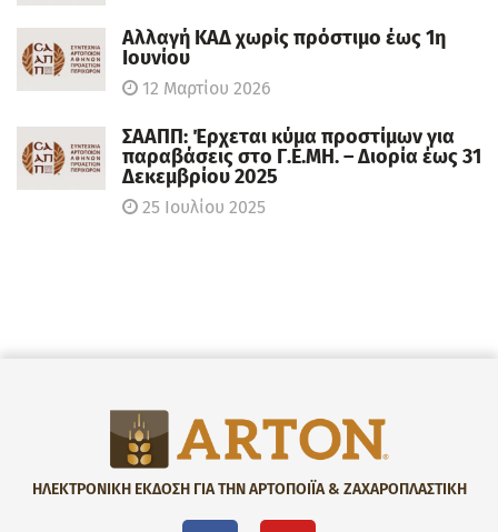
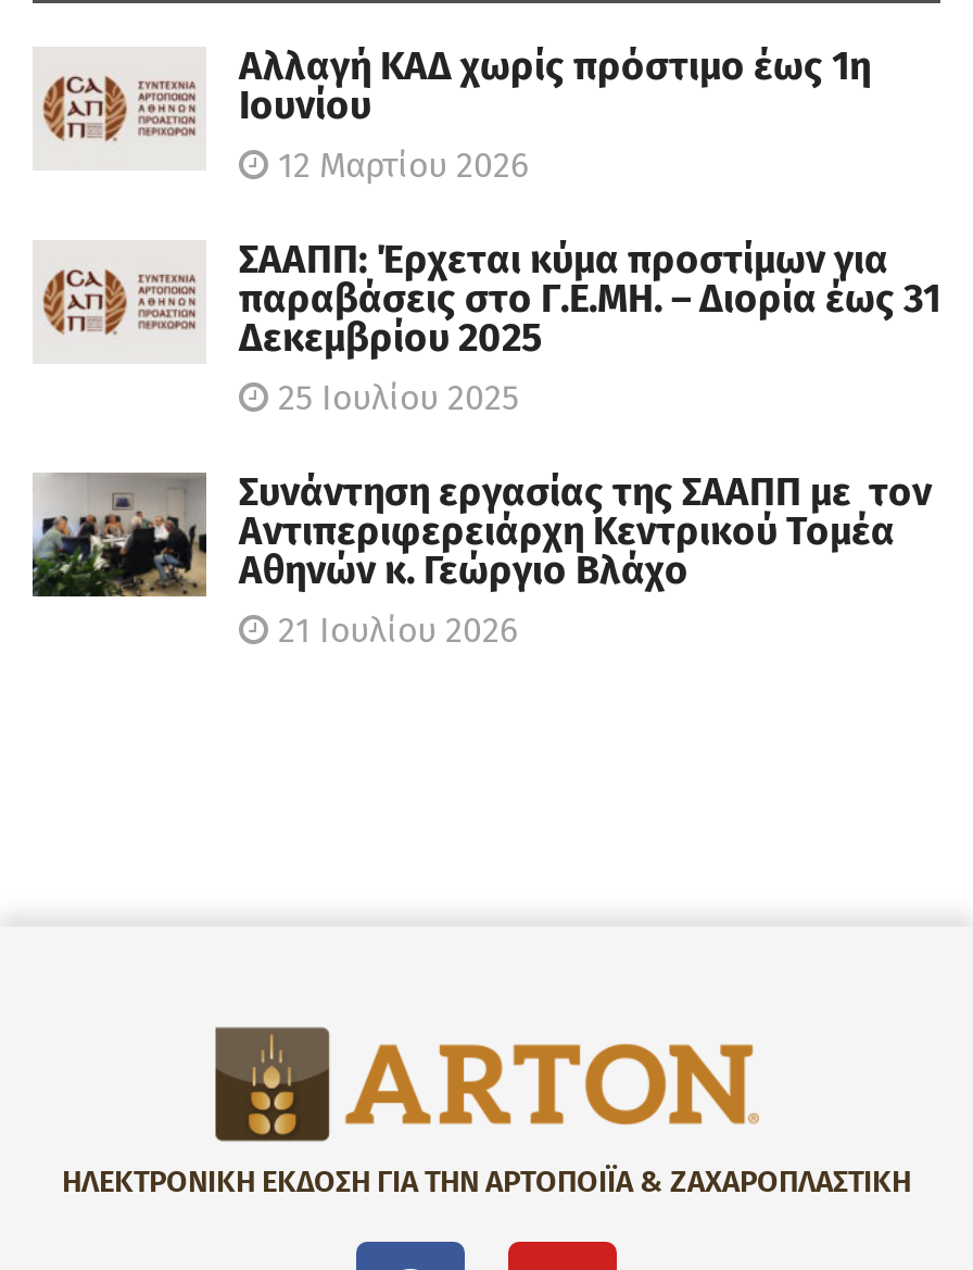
+ [image]
+ Συνάντηση εργασίας της ΣΑΑΠΠ με τον
+ Αντιπεριφερειάρχη Κεντρικού Τομέα
+ Αθηνών κ. Γεώργιο Βλάχο
+ 21 Ιουλίου 2026
